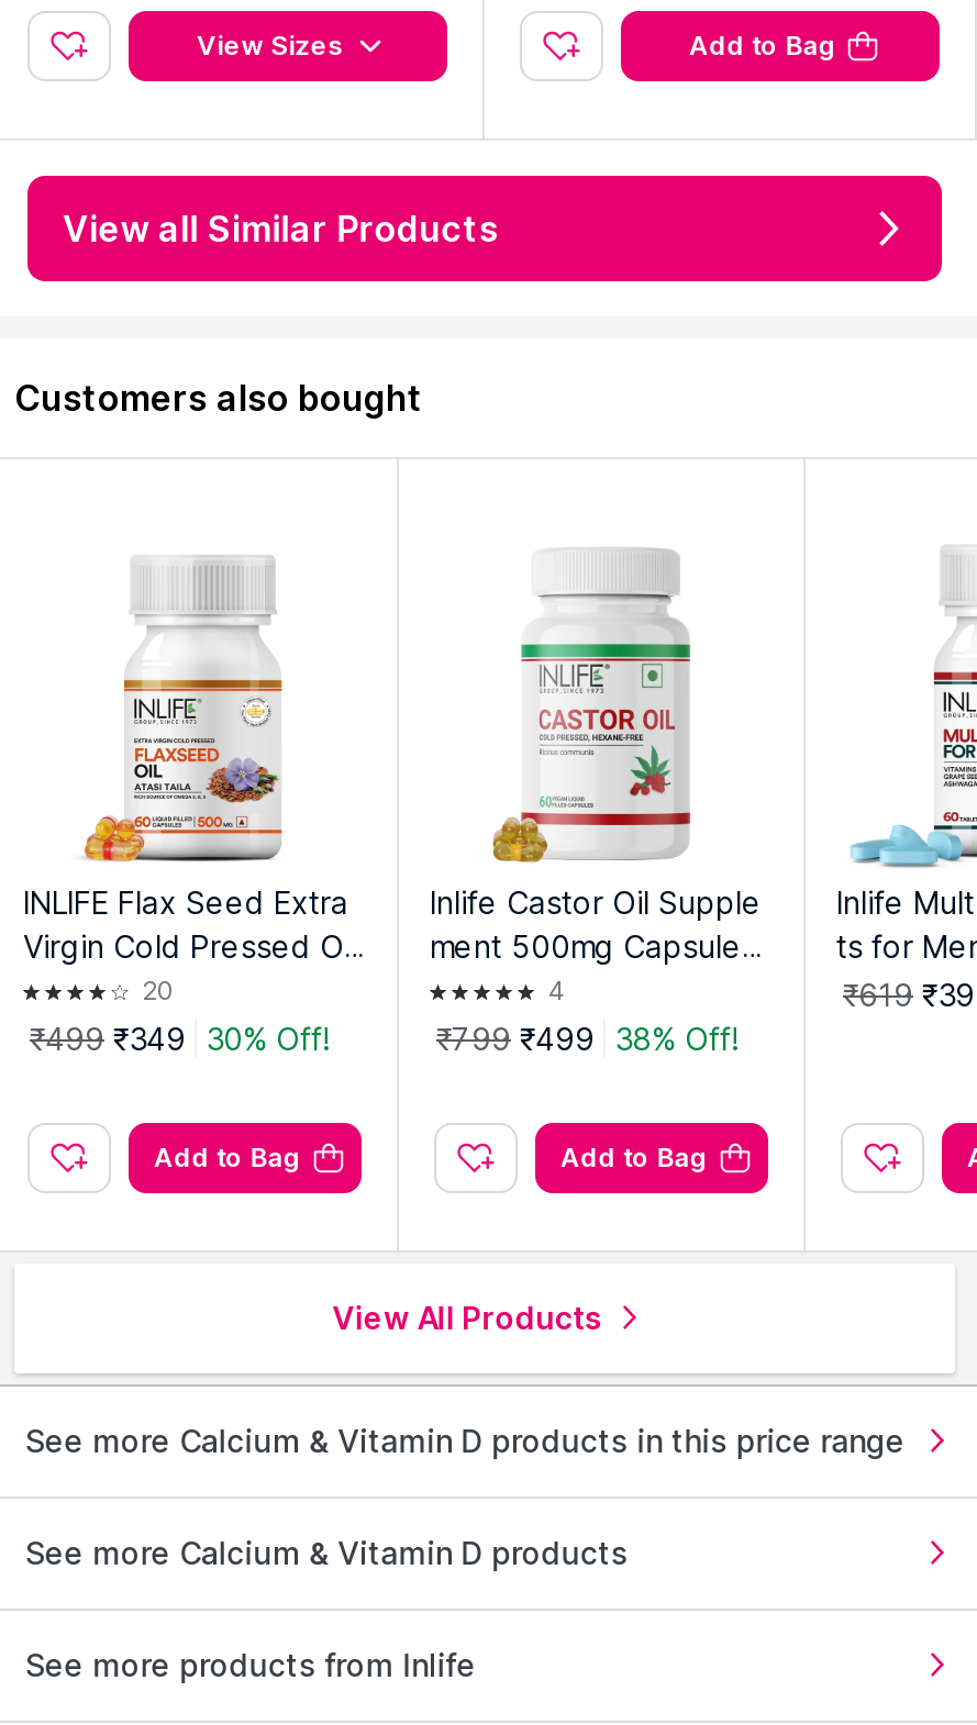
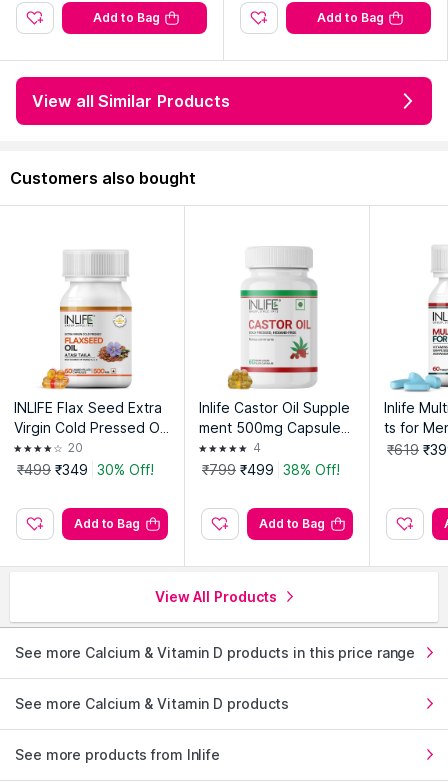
- View Sizes
+ Add to Bag
